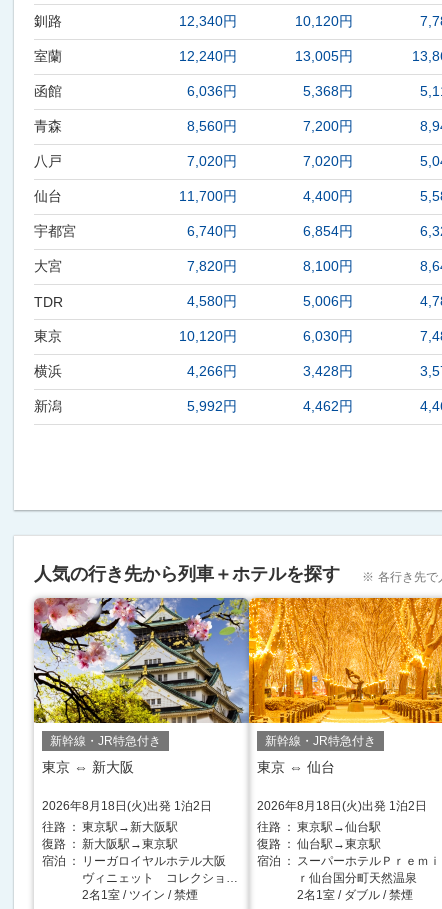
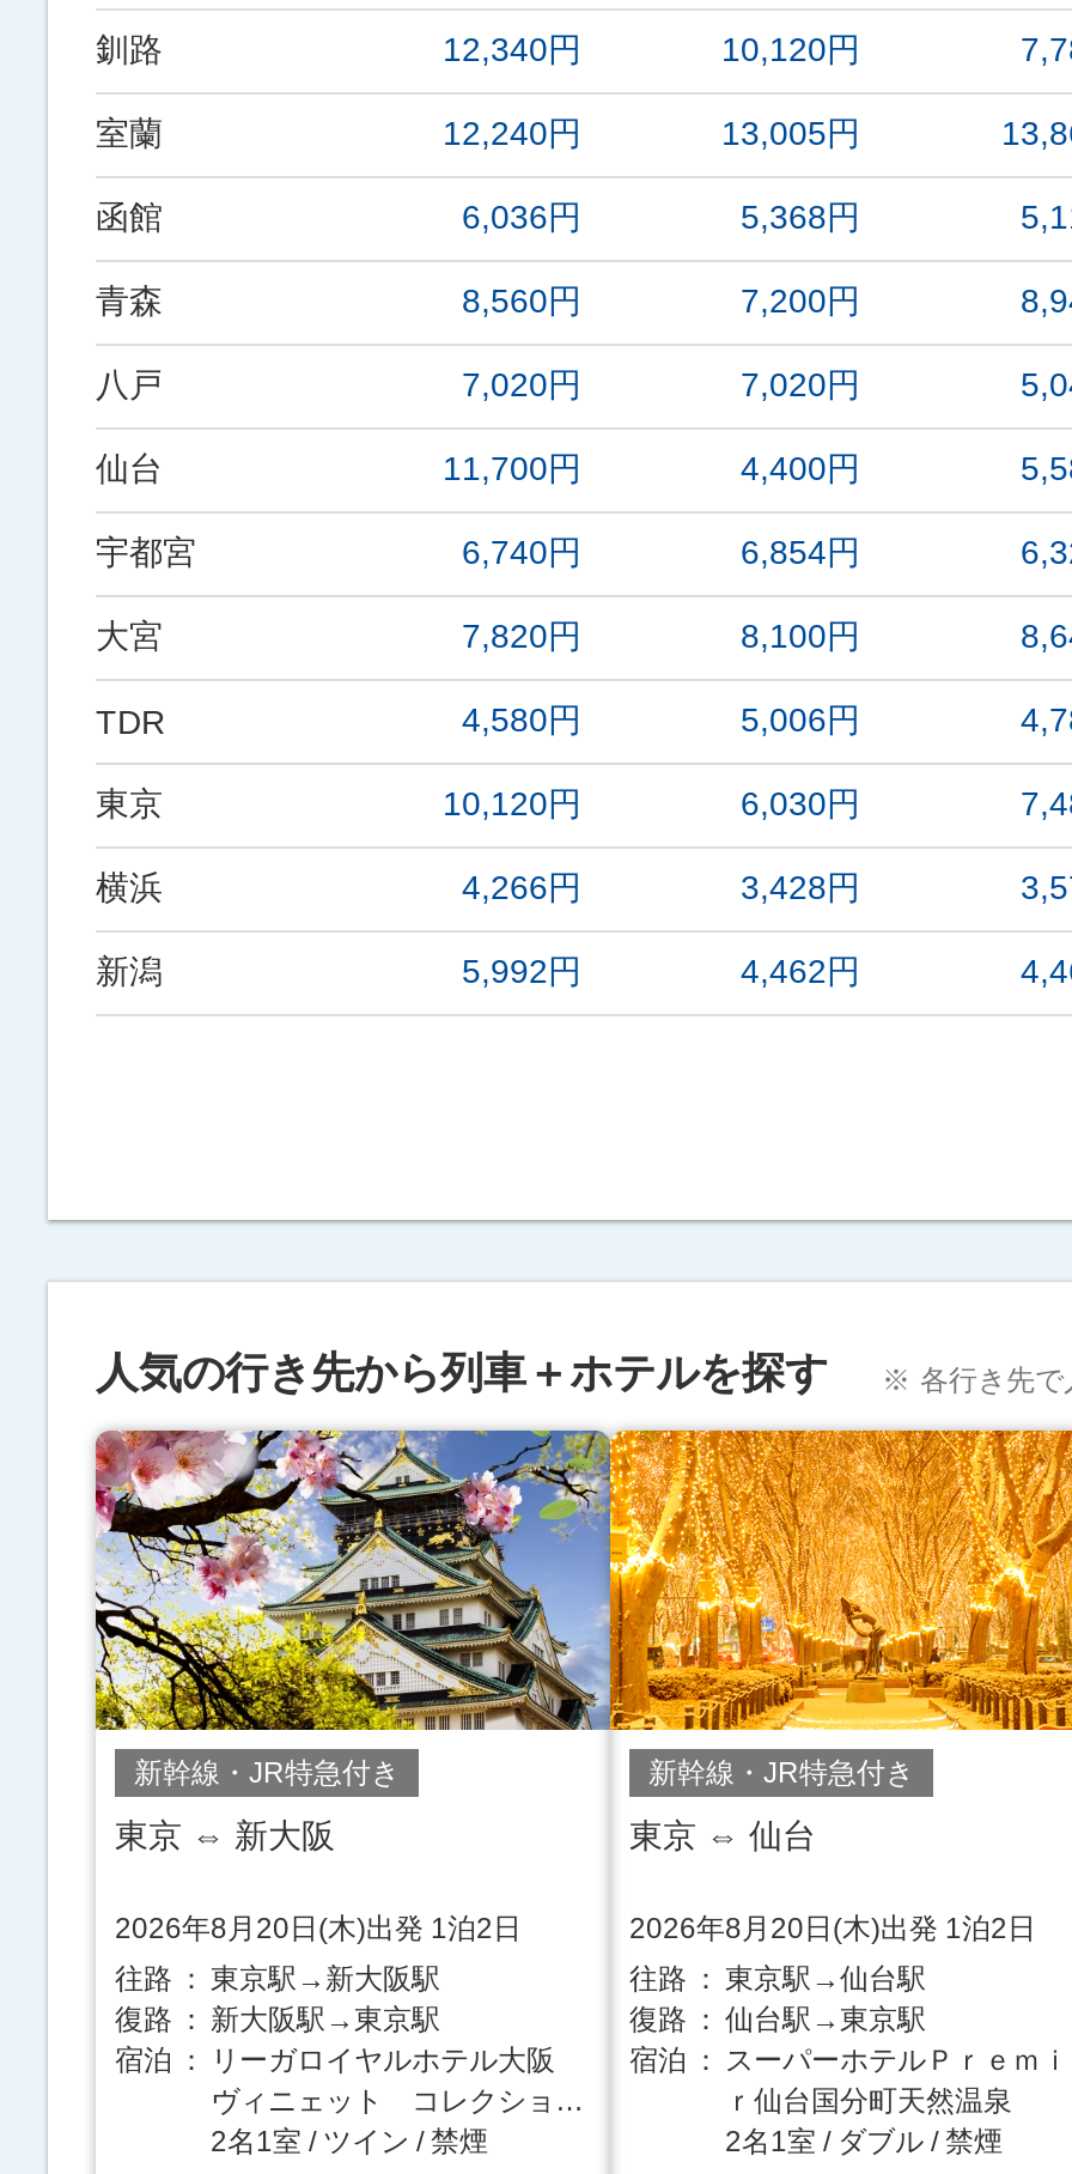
- 2026年8月18日(火)出発 1泊2日
+ 2026年8月20日(木)出発 1泊2日

- 2026年8月18日(火)出発 1泊2日
+ 2026年8月20日(木)出発 1泊2日
